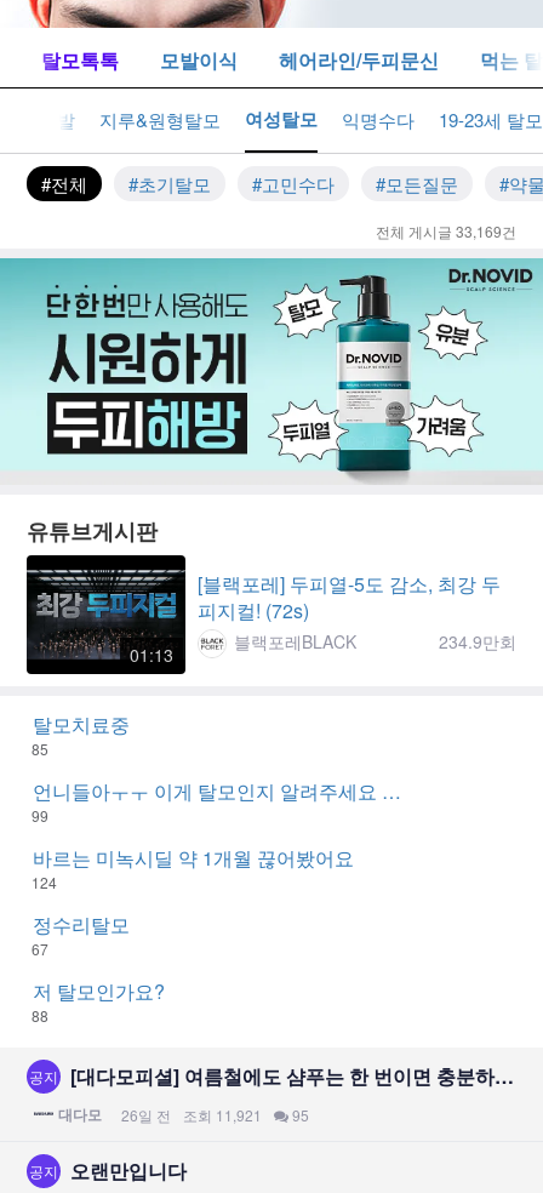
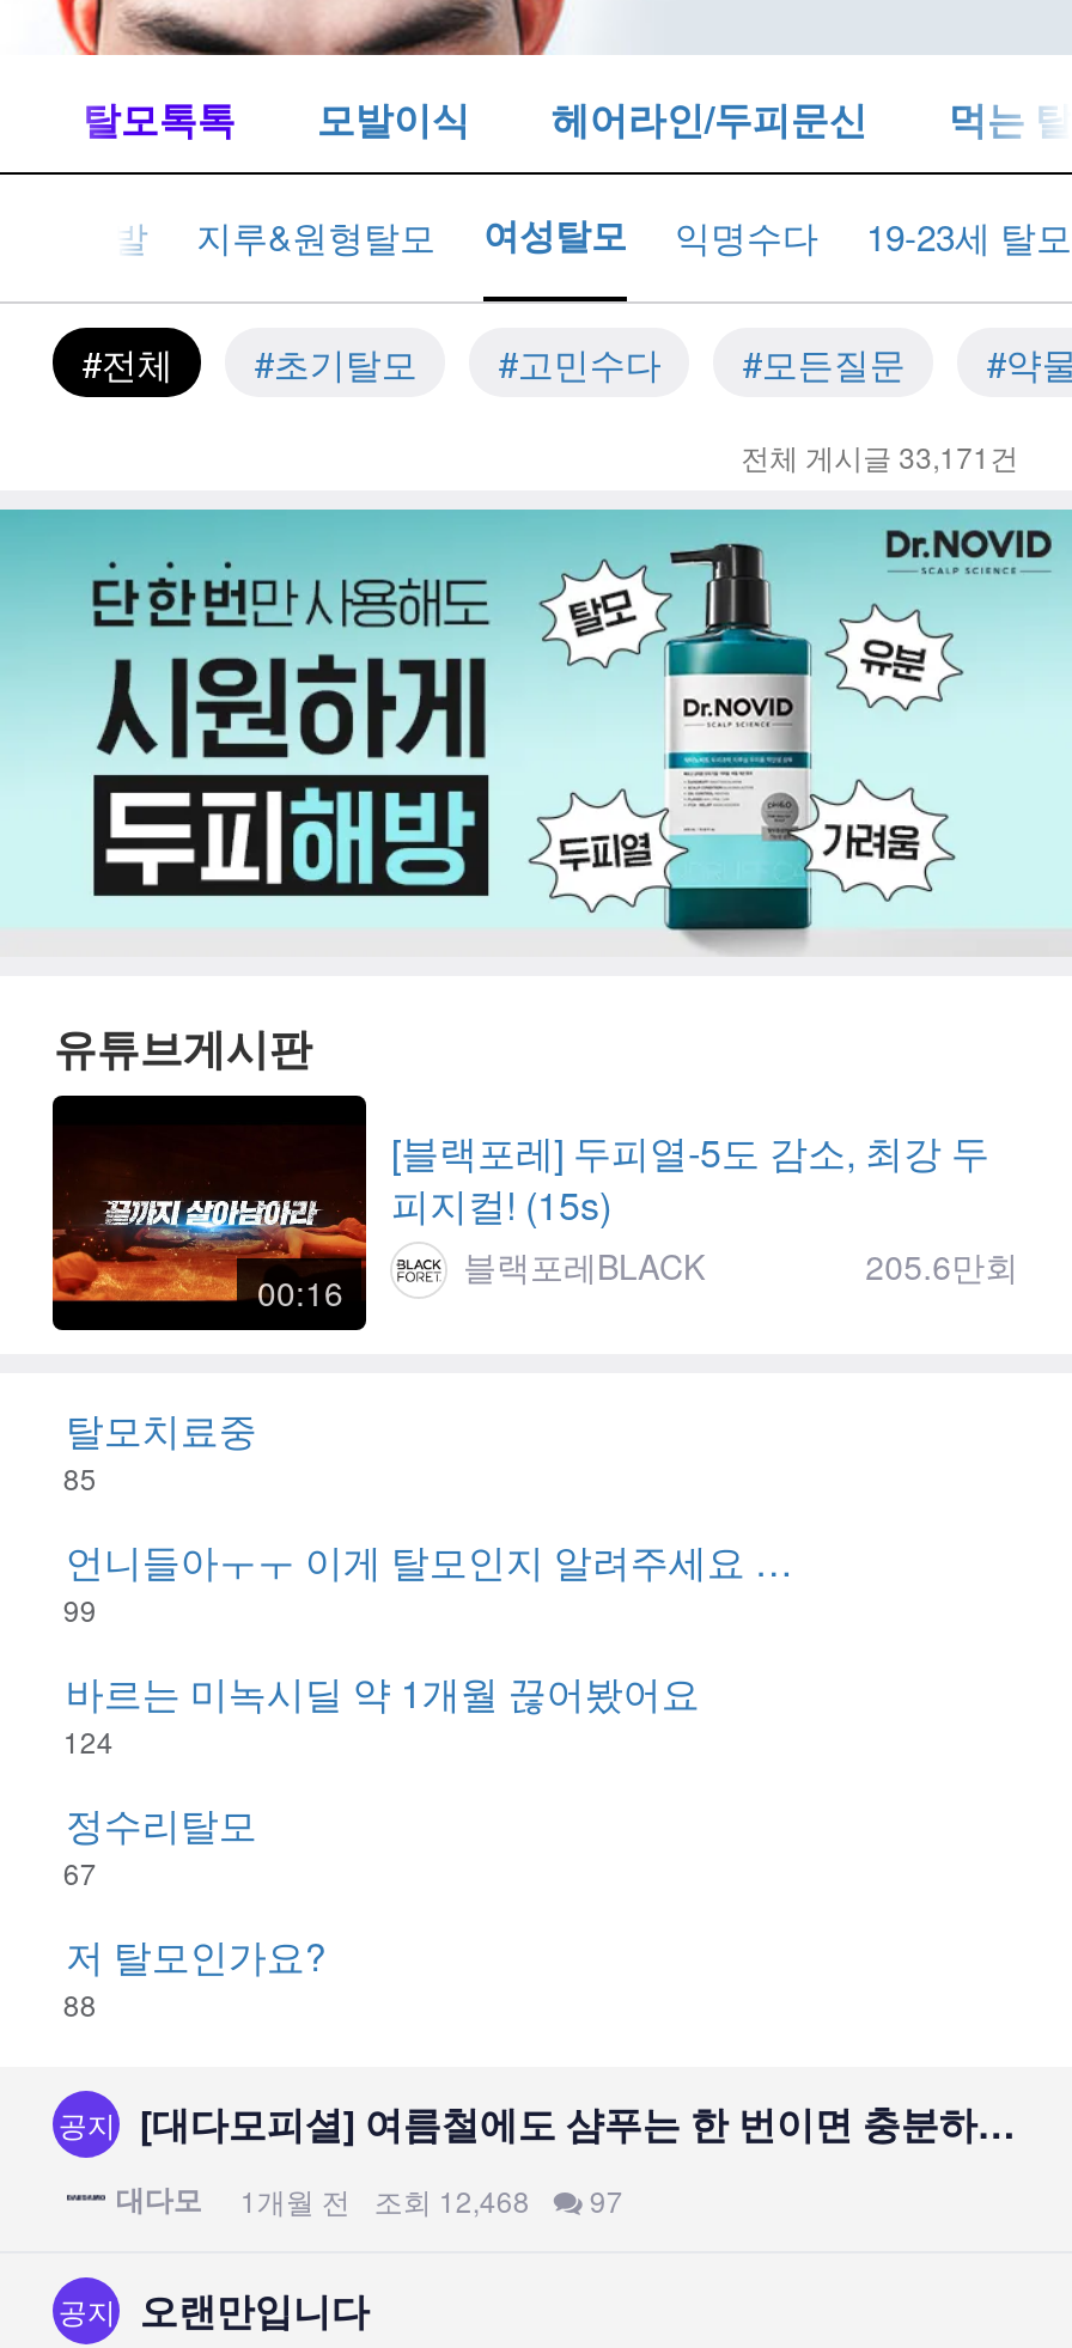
- 전체 게시글 33,169건
+ 전체 게시글 33,171건

- [image]
- 01:13
+ [image]
+ 00:16

- 피지컬! (72s)
+ 피지컬! (15s)

- 234.9만회
+ 205.6만회

- 26일 전 조회 11,921
+ 1개월 전 조회 12,468

- 95
+ 97
